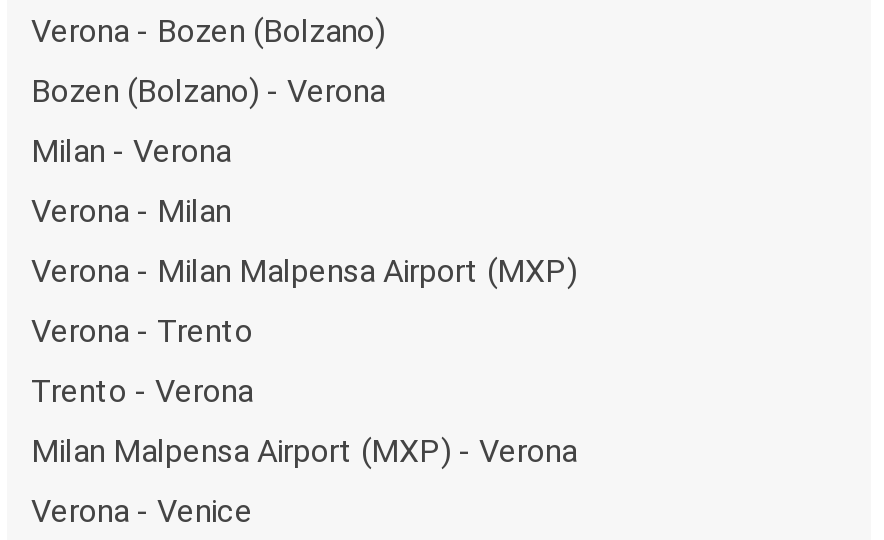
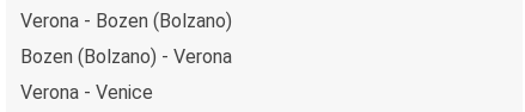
- Milan - Verona
- Verona - Milan
- Verona - Milan Malpensa Airport (MXP)
- Verona - Trento
- Trento - Verona
- Milan Malpensa Airport (MXP) - Verona
